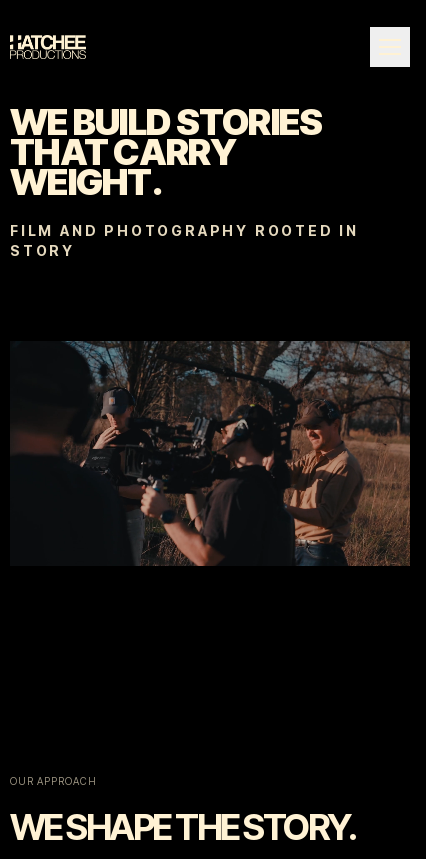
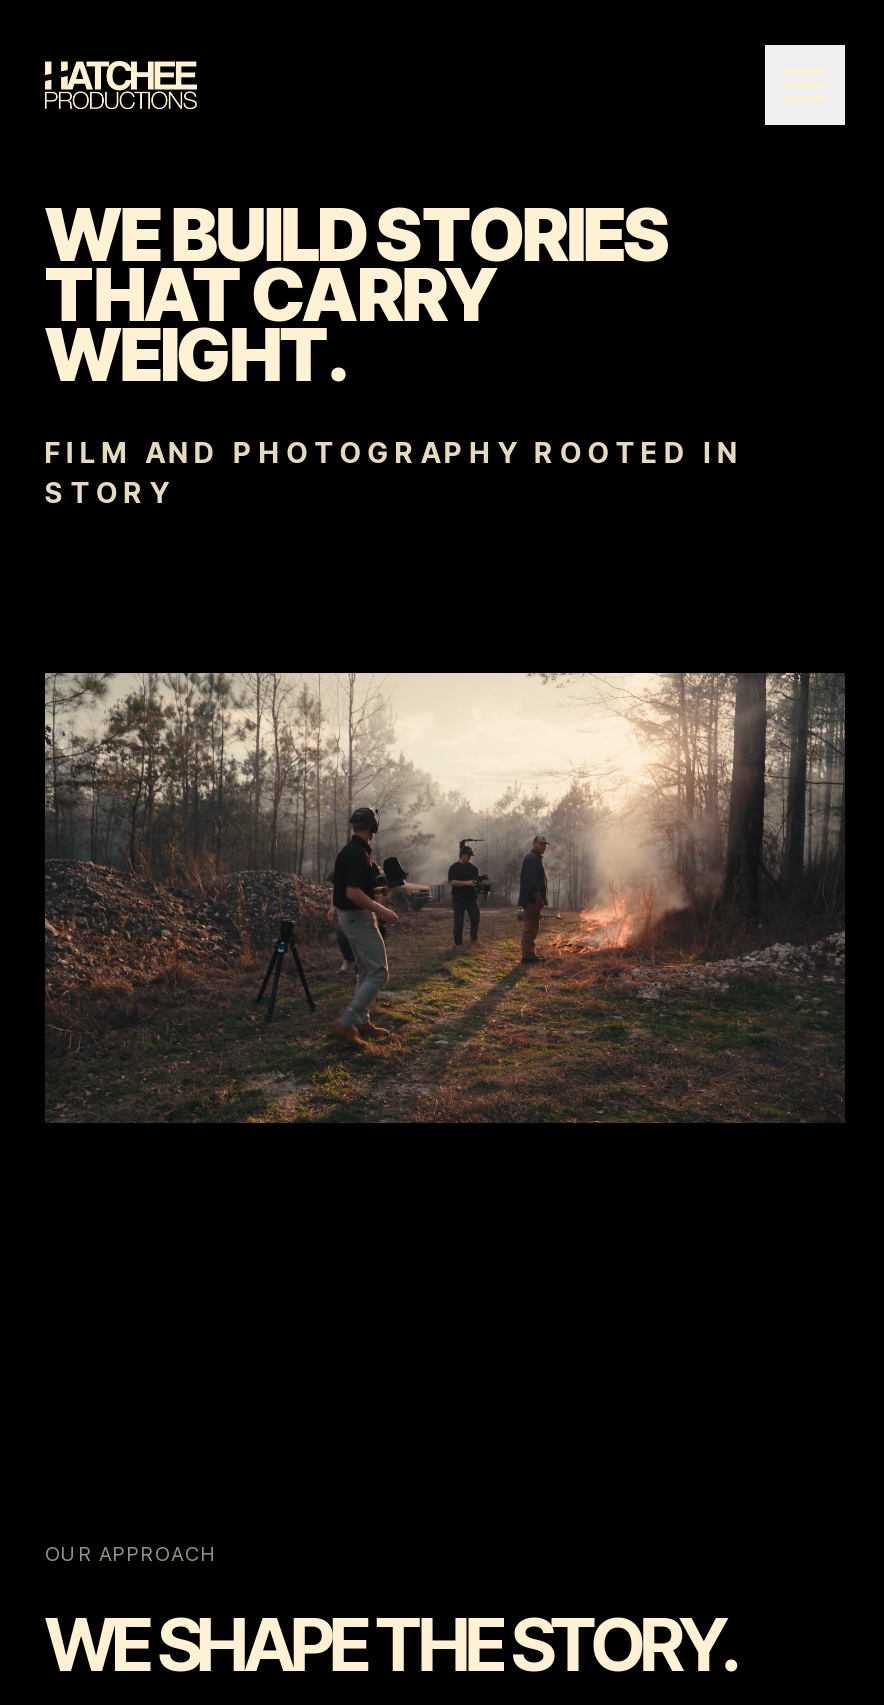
- [image]
+ [image]
